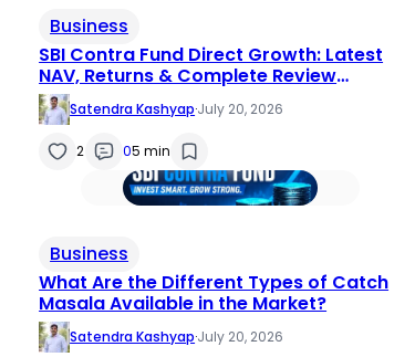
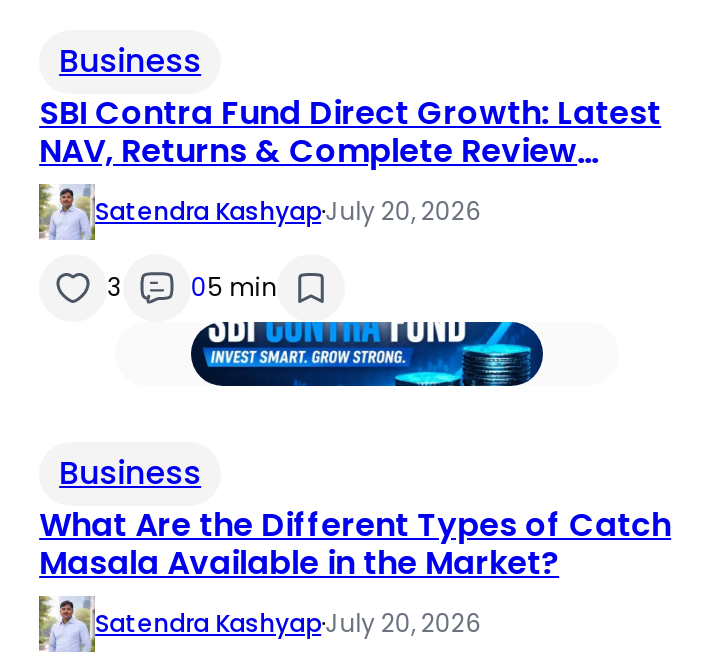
- 2
+ 3
